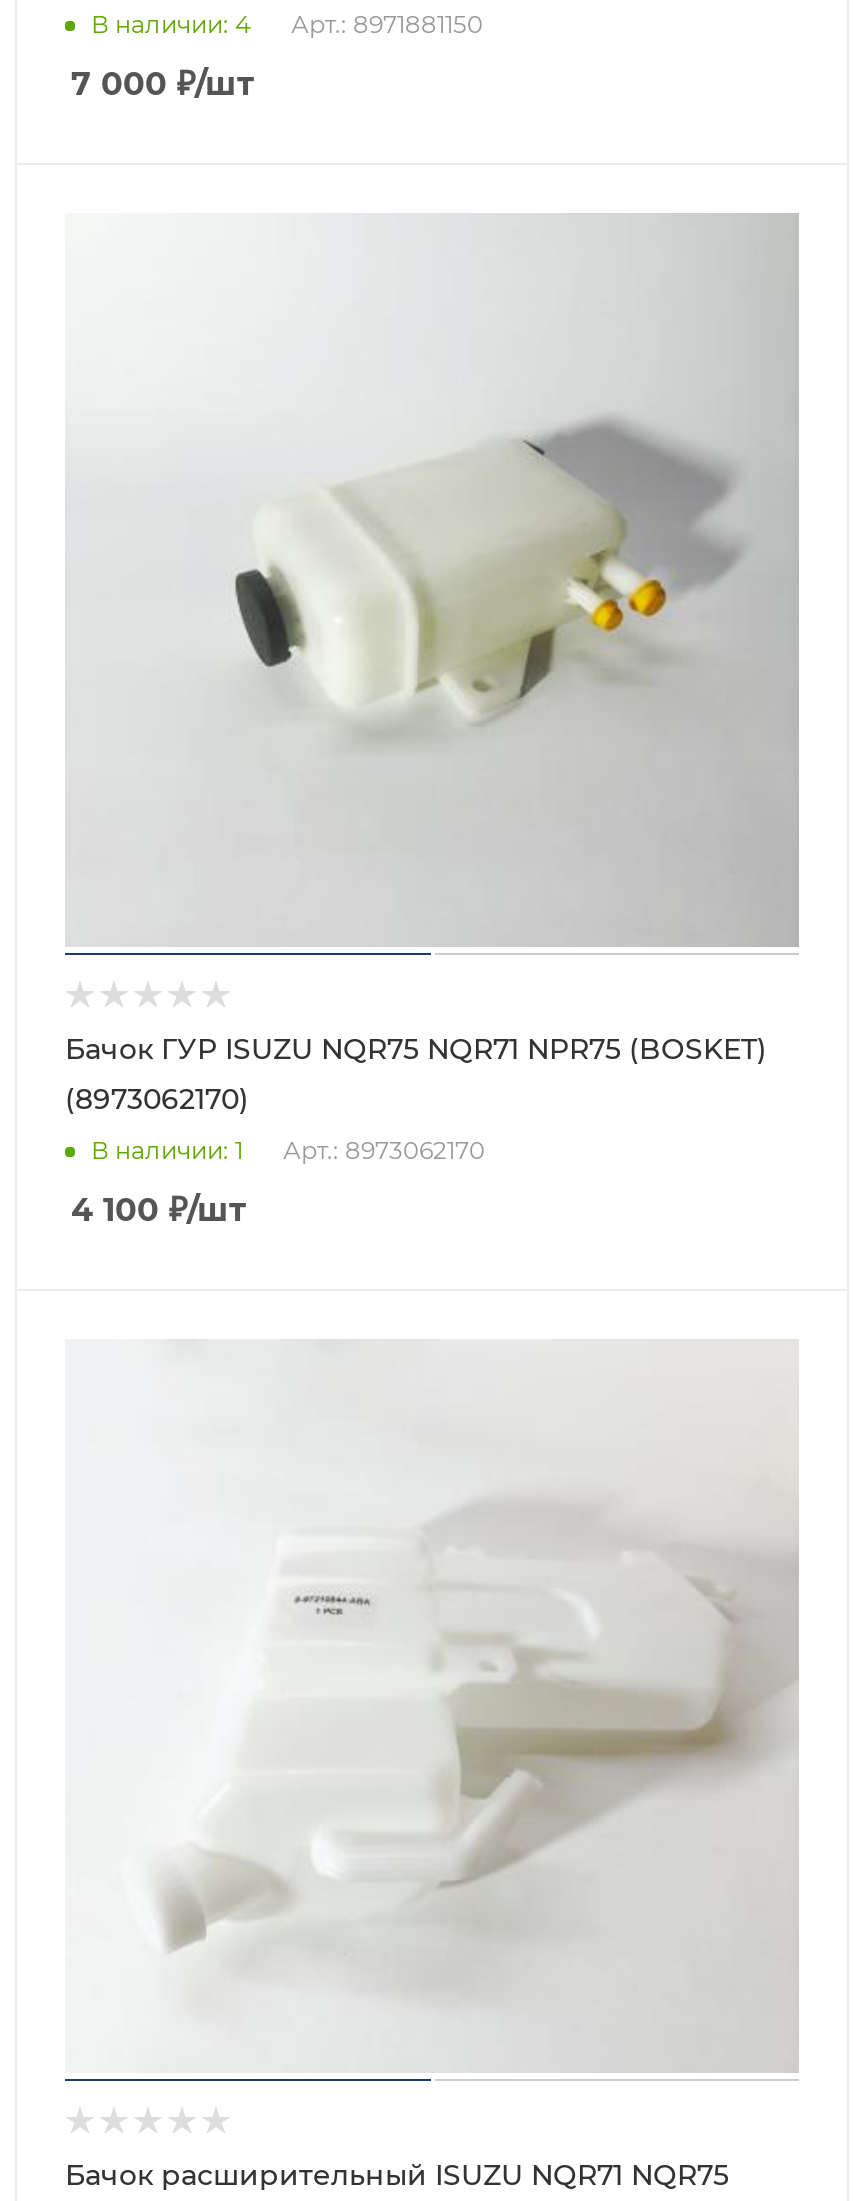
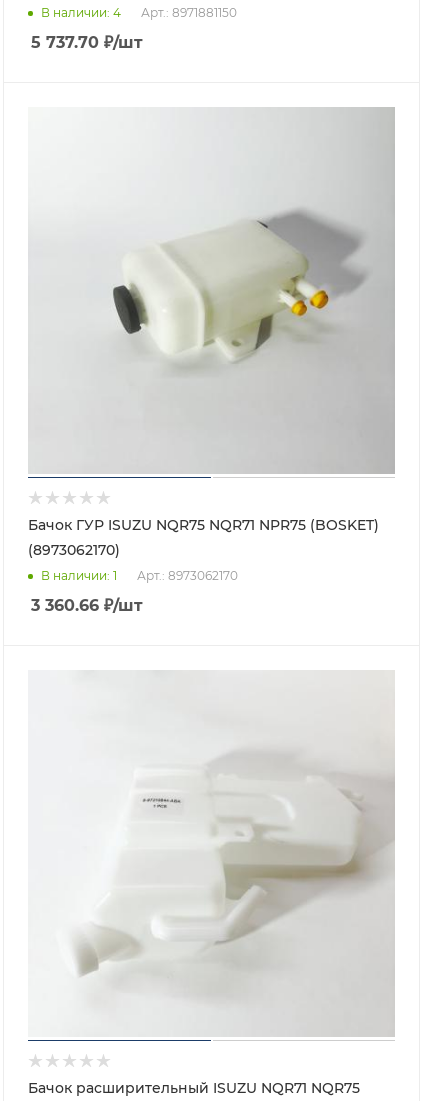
- 7 000 ₽/шт
+ 5 737.70 ₽/шт

- 4 100 ₽/шт
+ 3 360.66 ₽/шт
